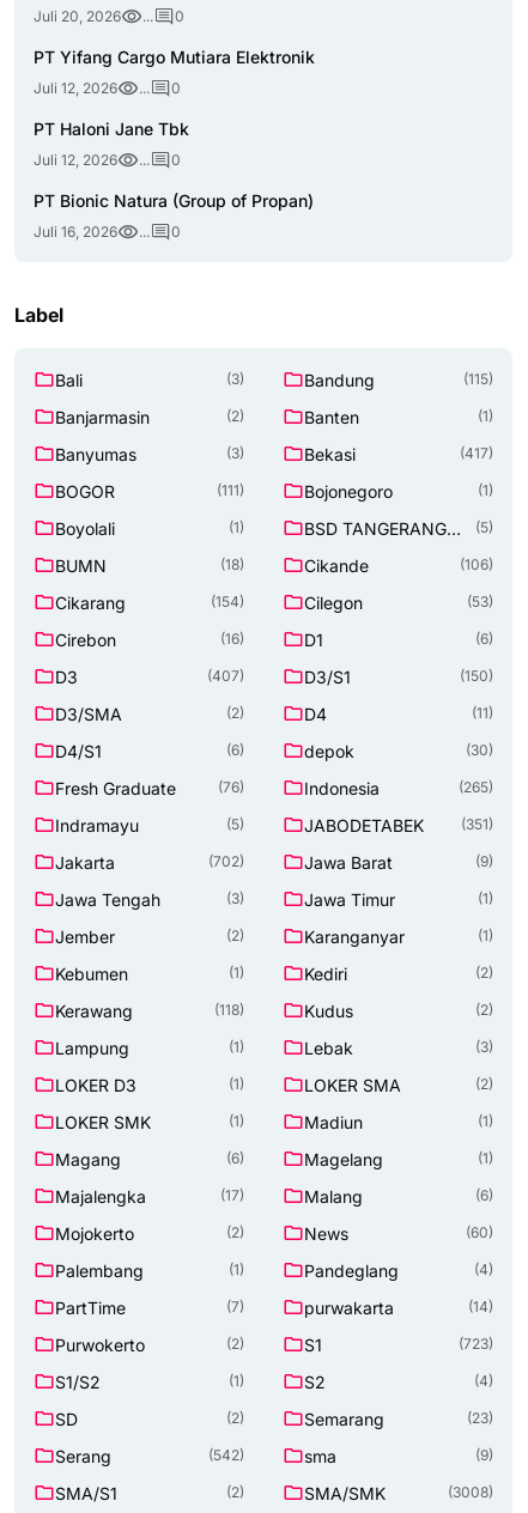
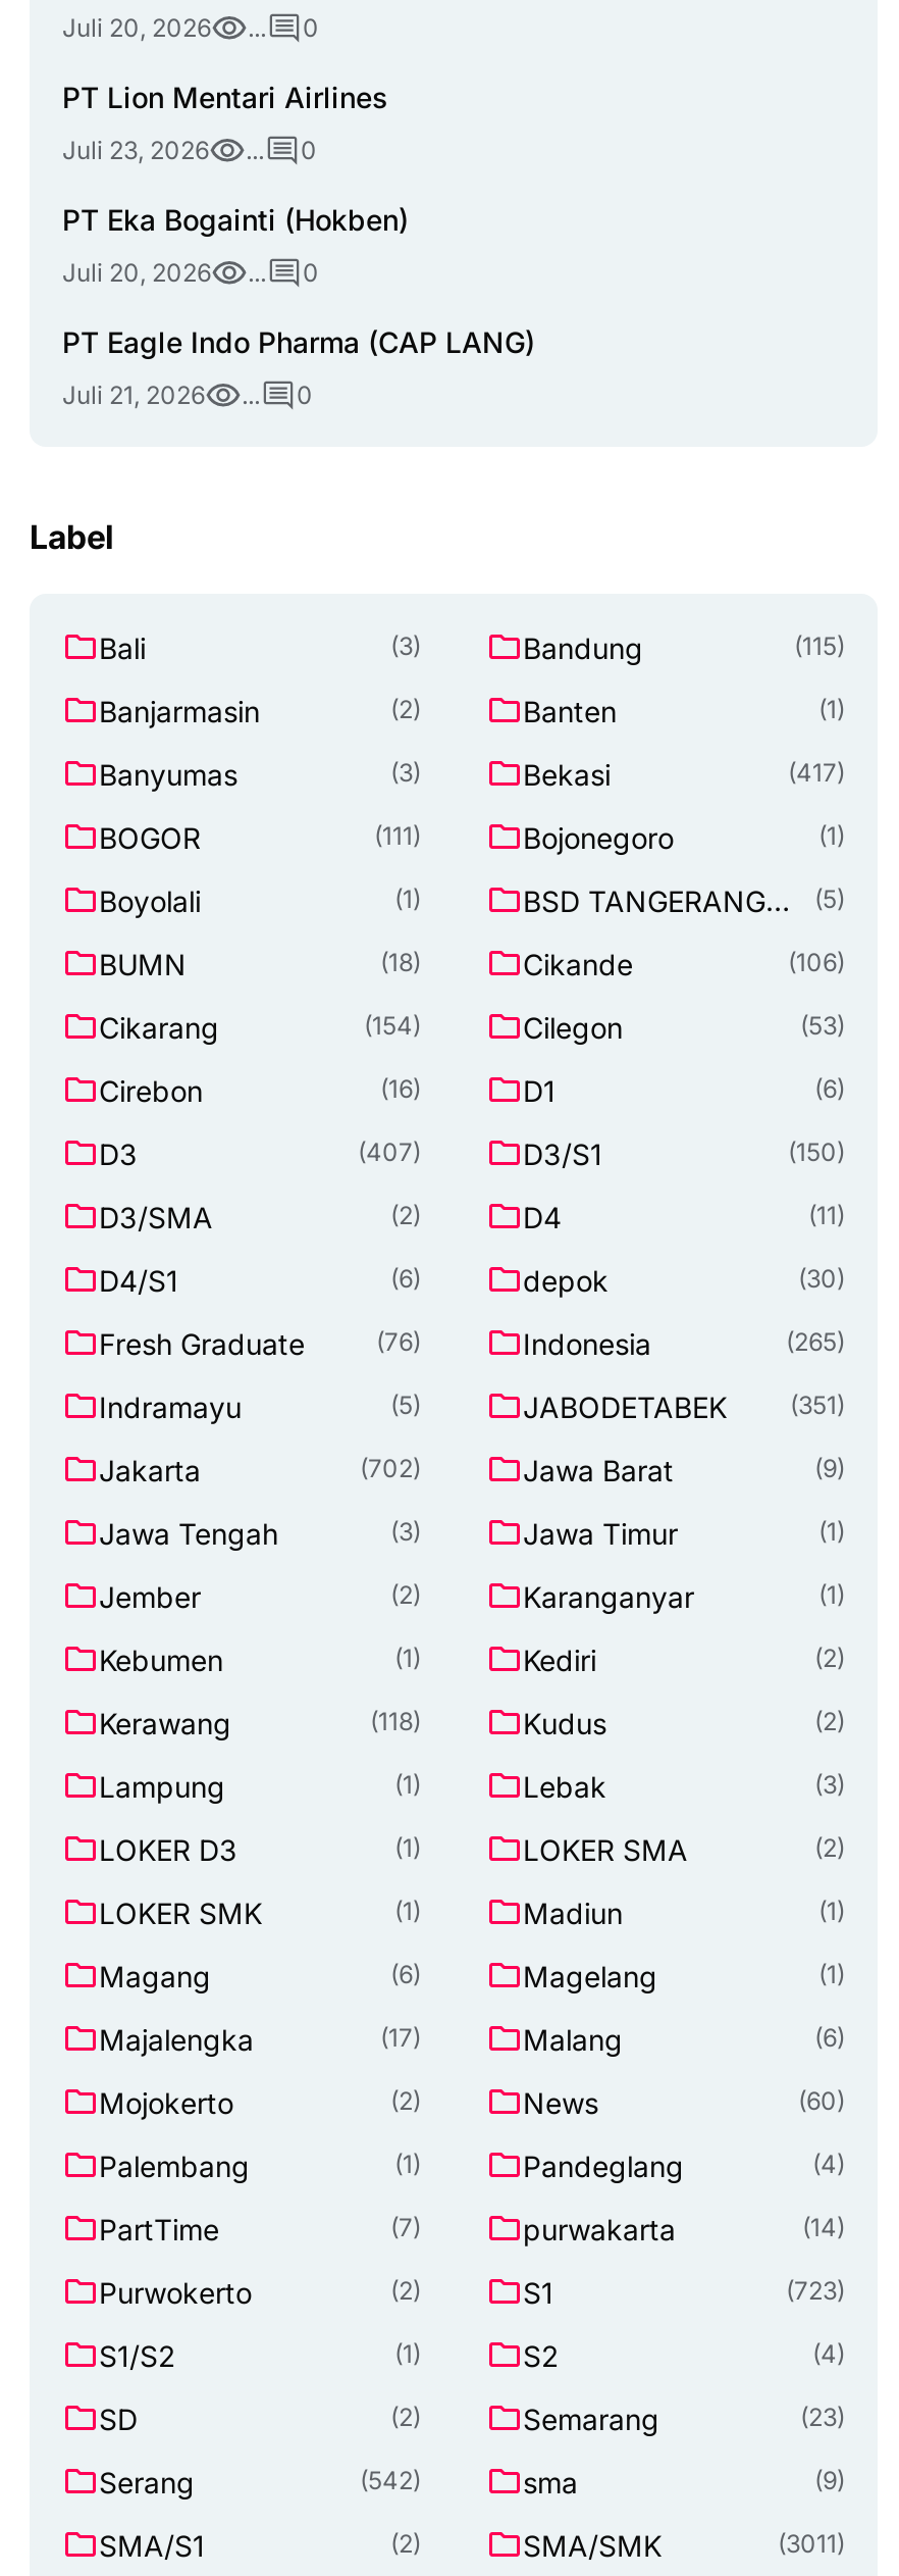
- PT Yifang Cargo Mutiara Elektronik
+ PT Lion Mentari Airlines

- Juli 12, 2026
+ Juli 23, 2026

- PT Haloni Jane Tbk
+ PT Eka Bogainti (Hokben)

- Juli 12, 2026
+ Juli 20, 2026

- PT Bionic Natura (Group of Propan)
+ PT Eagle Indo Pharma (CAP LANG)

- Juli 16, 2026
+ Juli 21, 2026

- (3008)
+ (3011)
